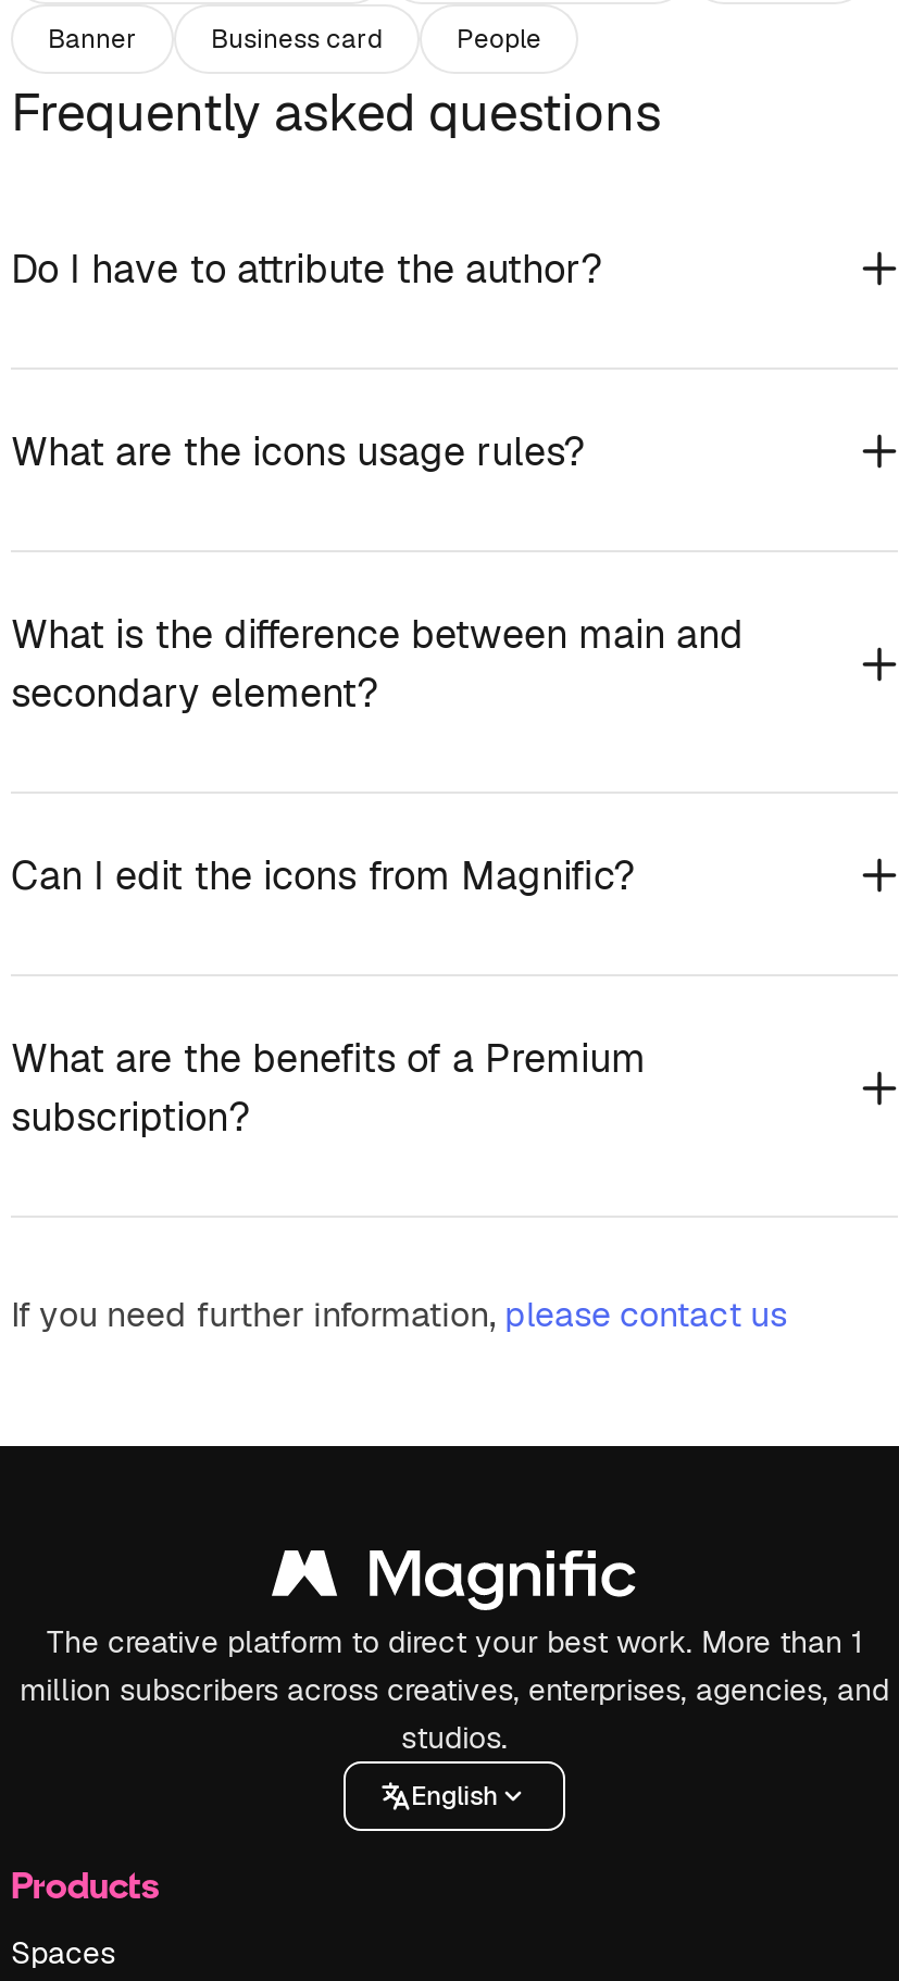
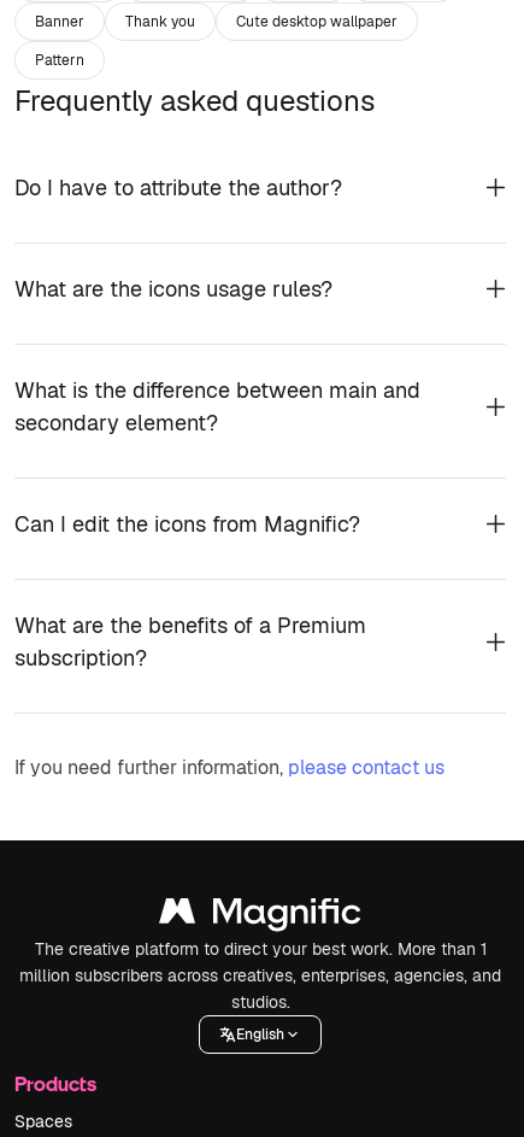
- Business card
- People
+ Thank you
+ Cute desktop wallpaper
+ Pattern
